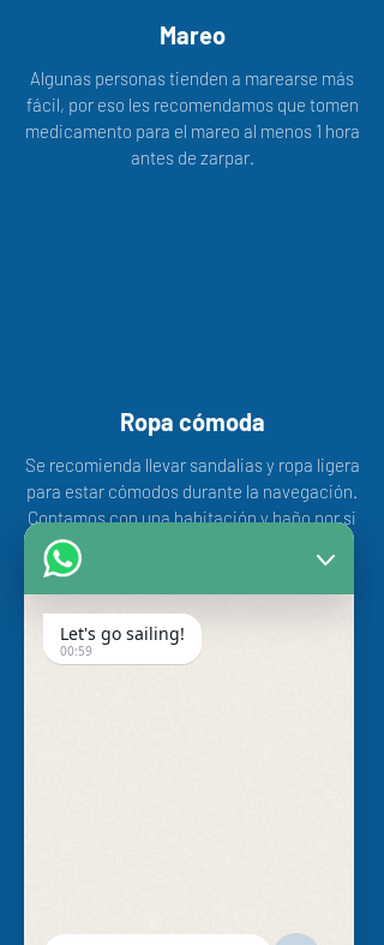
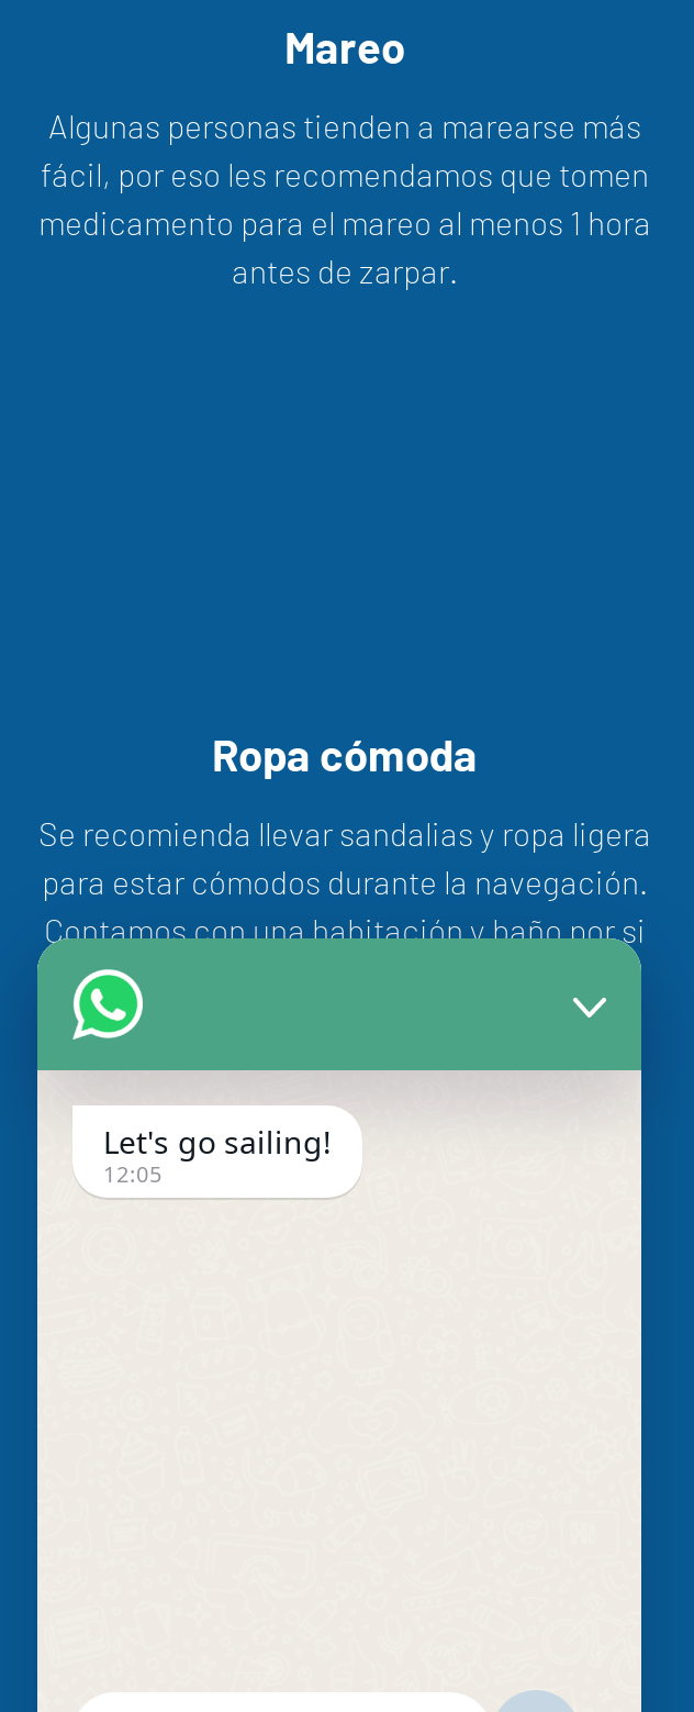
- 00:59
+ 12:05
